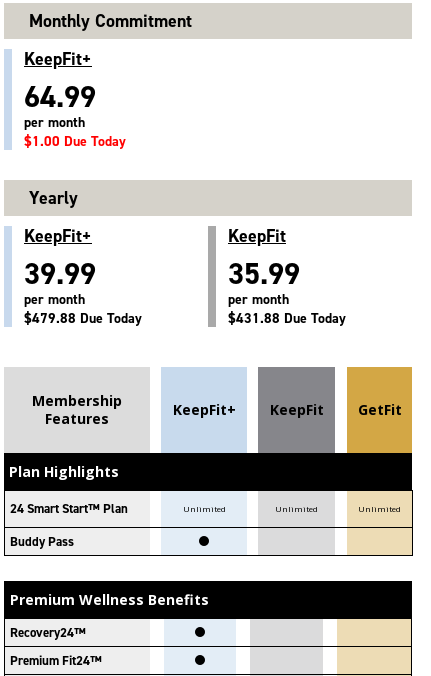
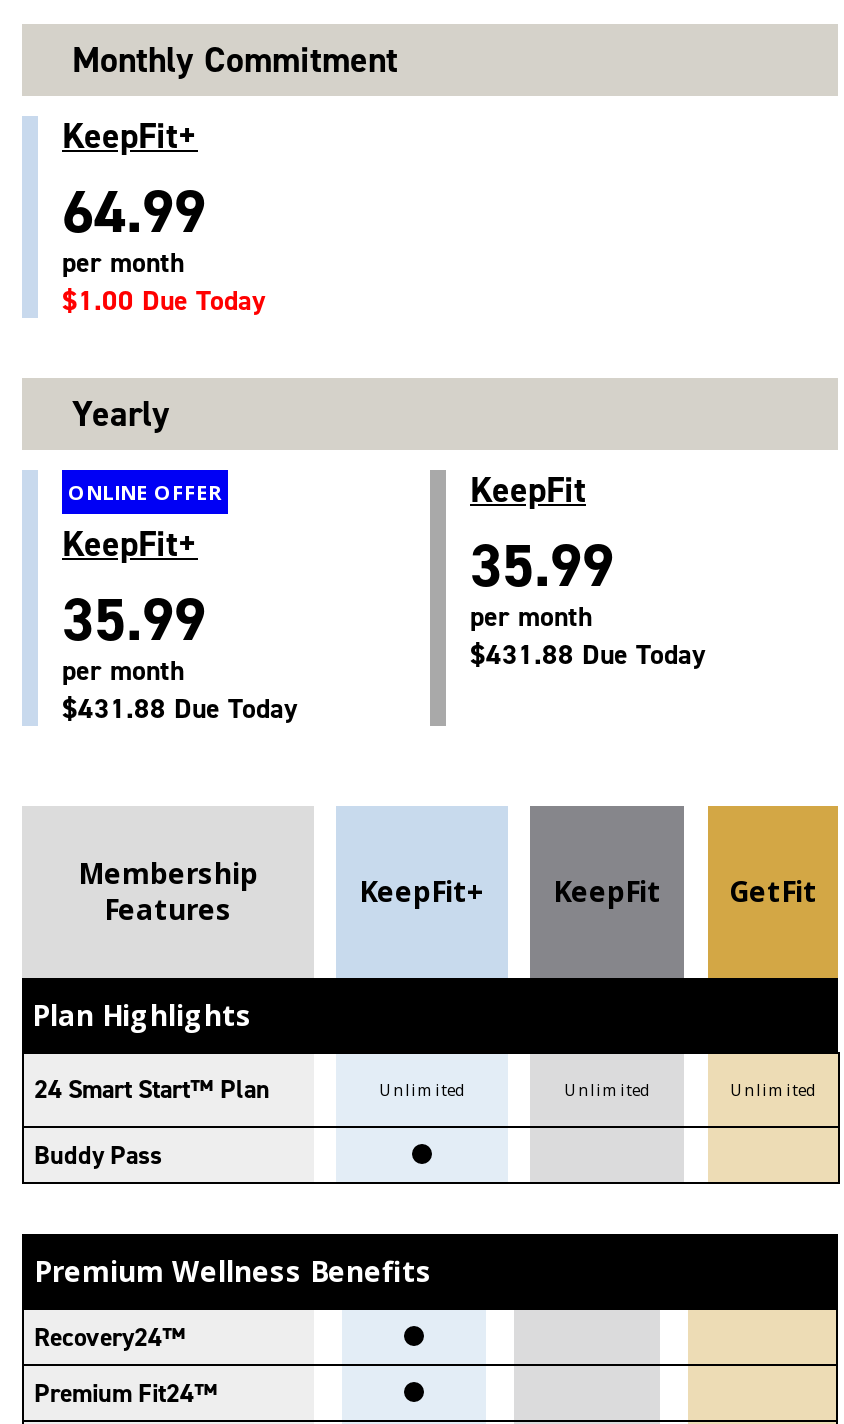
+ ONLINE OFFER

- 39.99
+ 35.99

- $479.88 Due Today
+ $431.88 Due Today
